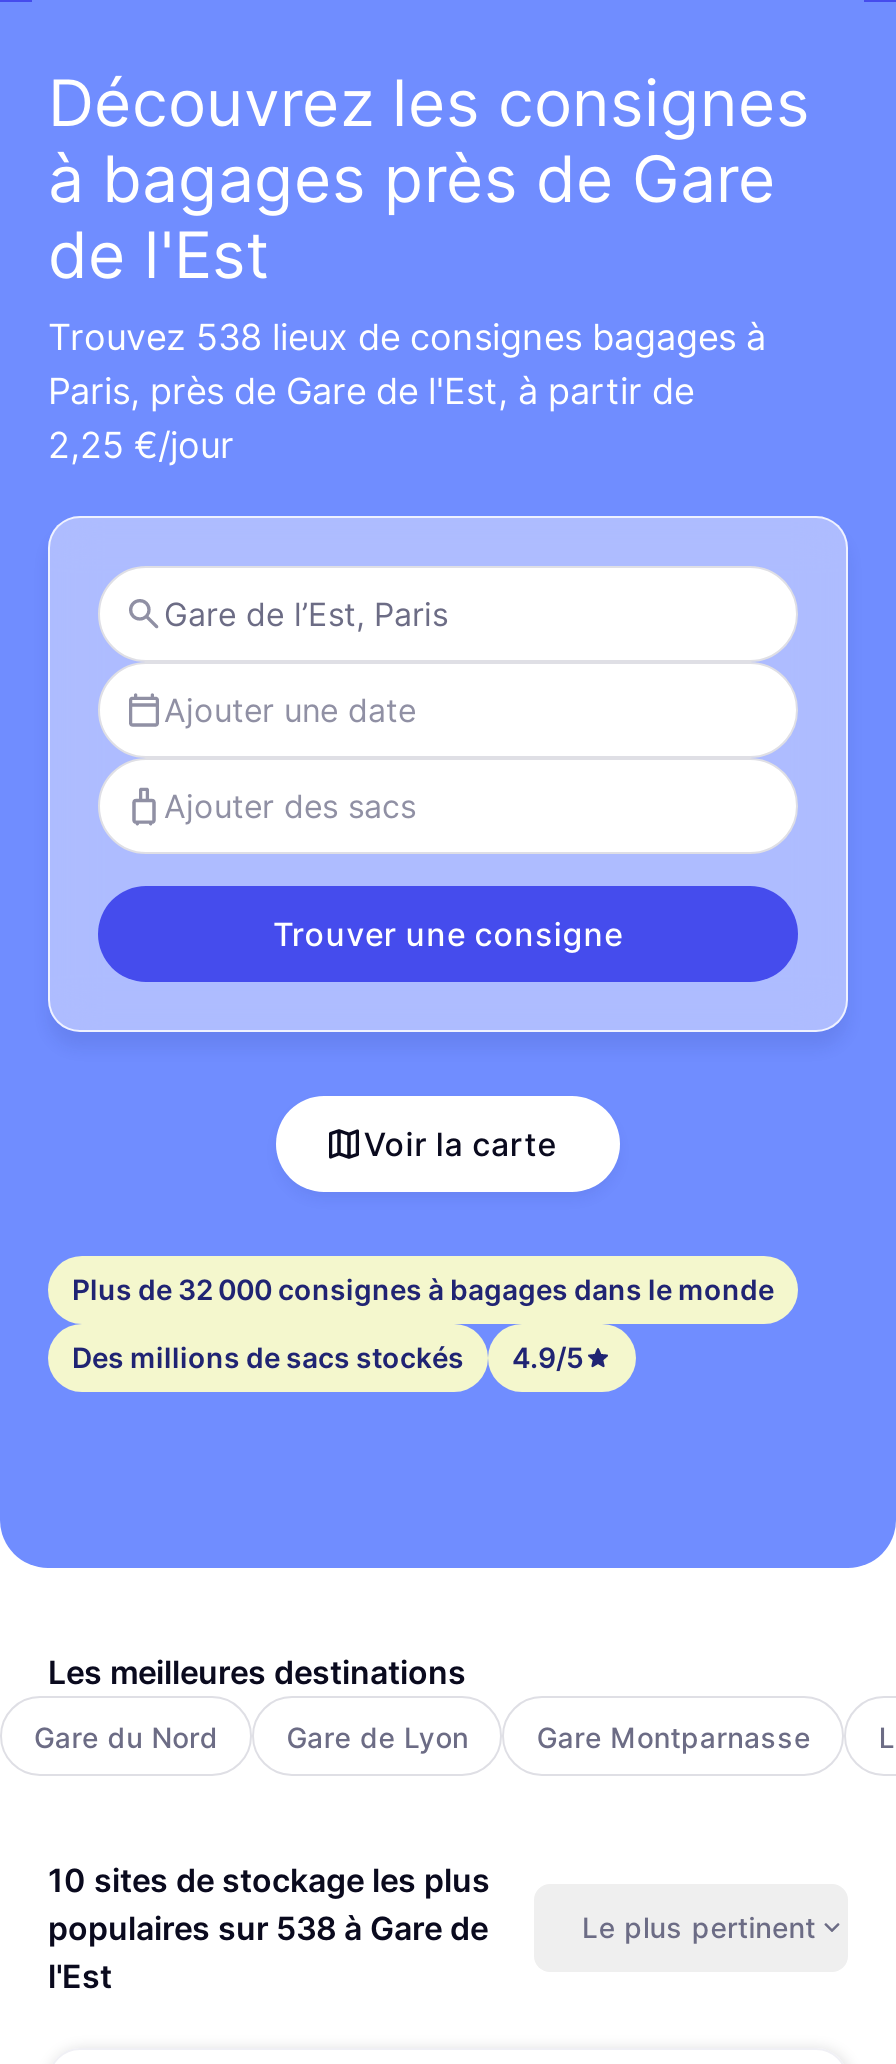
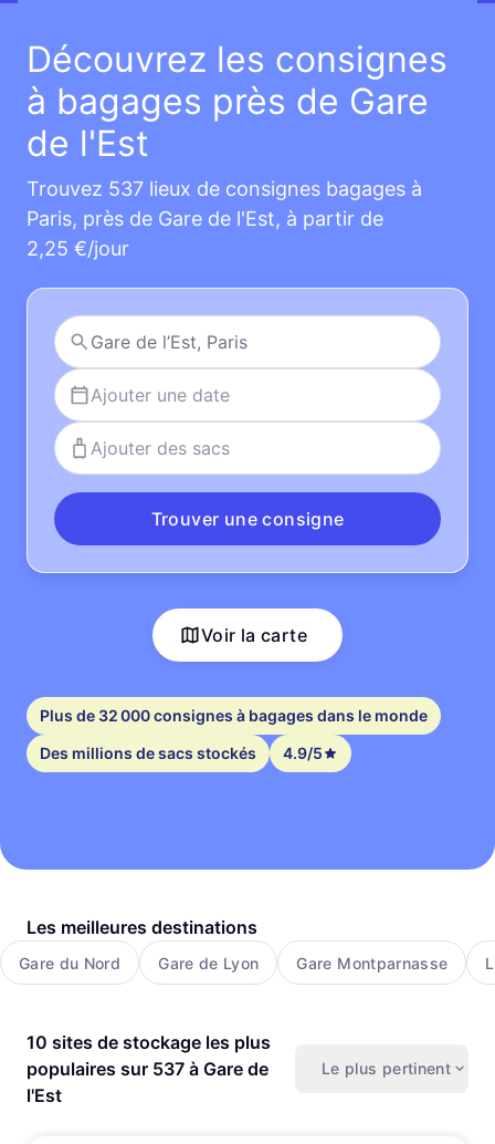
- Trouvez 538 lieux de consignes bagages à
+ Trouvez 537 lieux de consignes bagages à

- populaires sur 538 à Gare de
+ populaires sur 537 à Gare de
